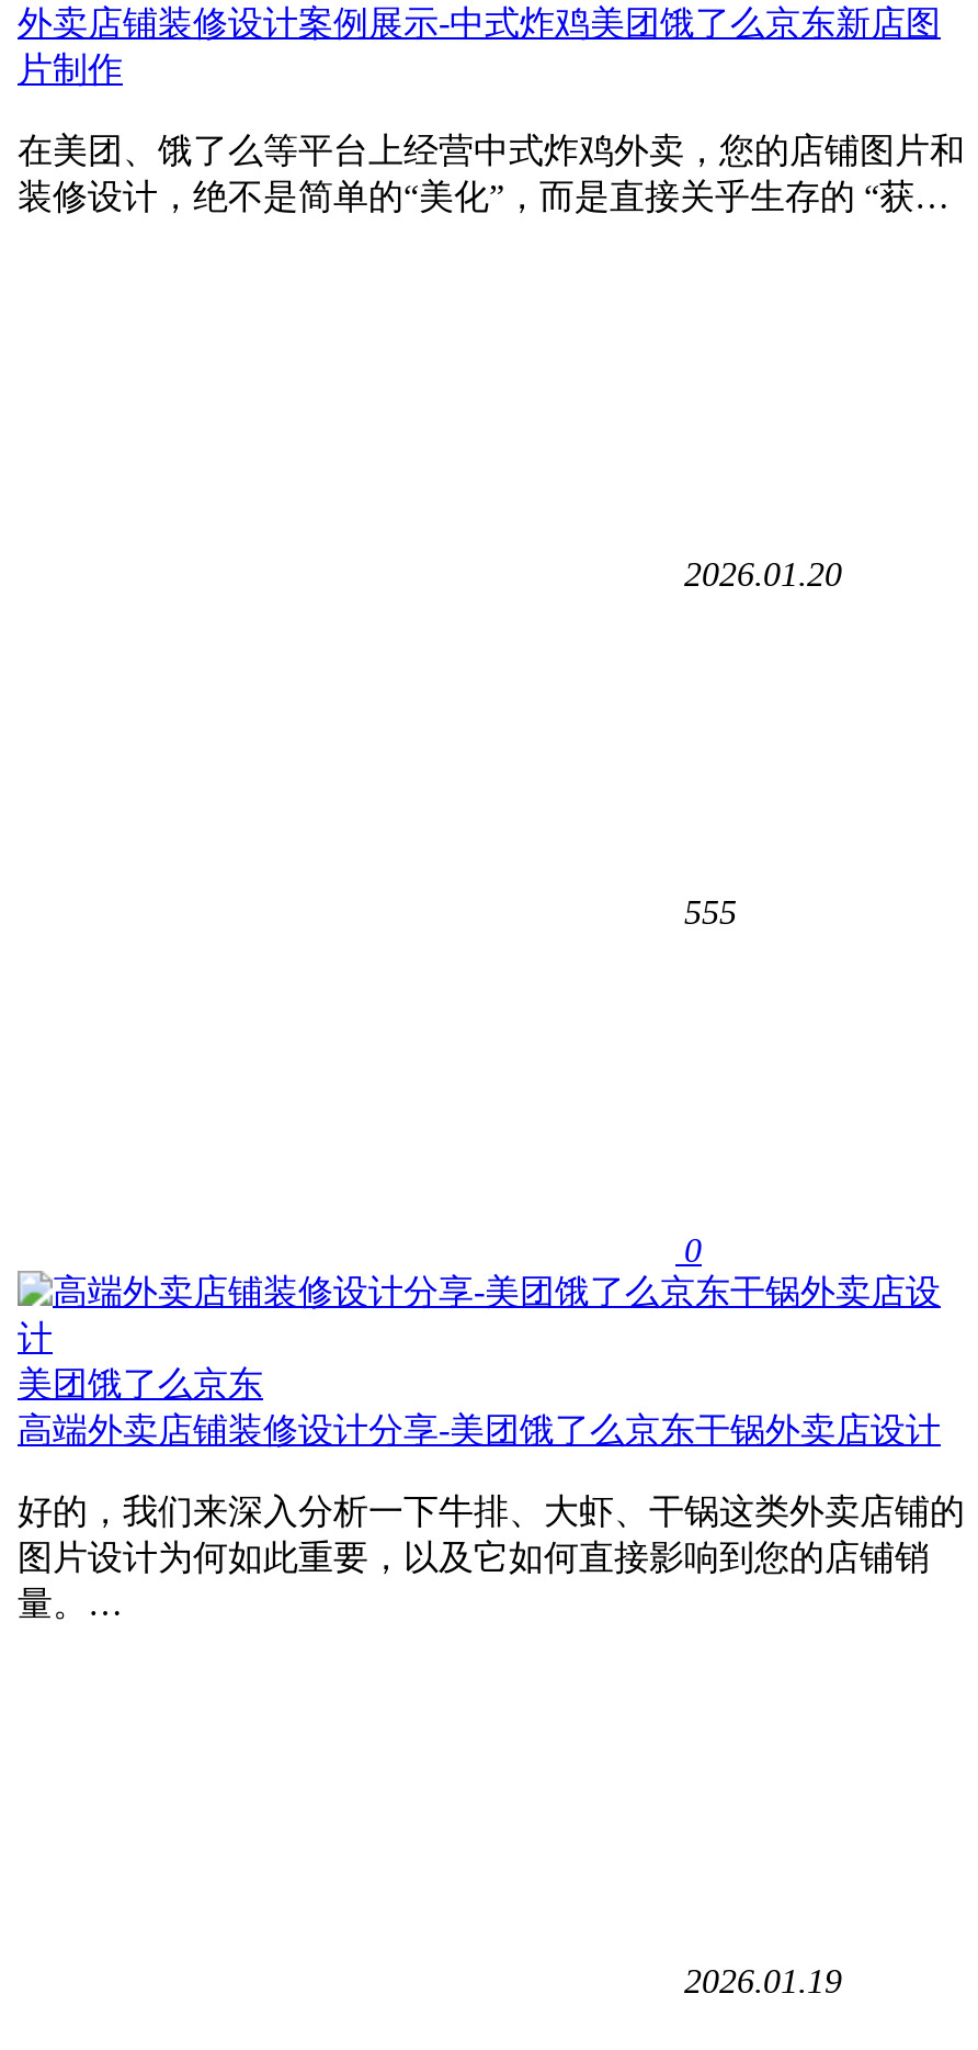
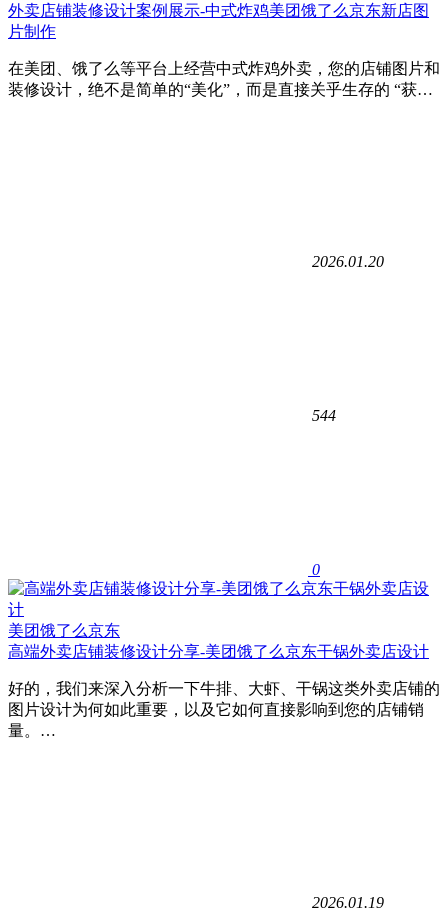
- 555
+ 544
